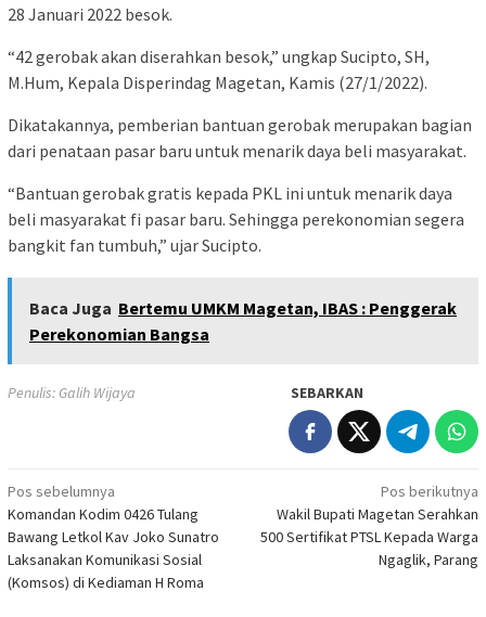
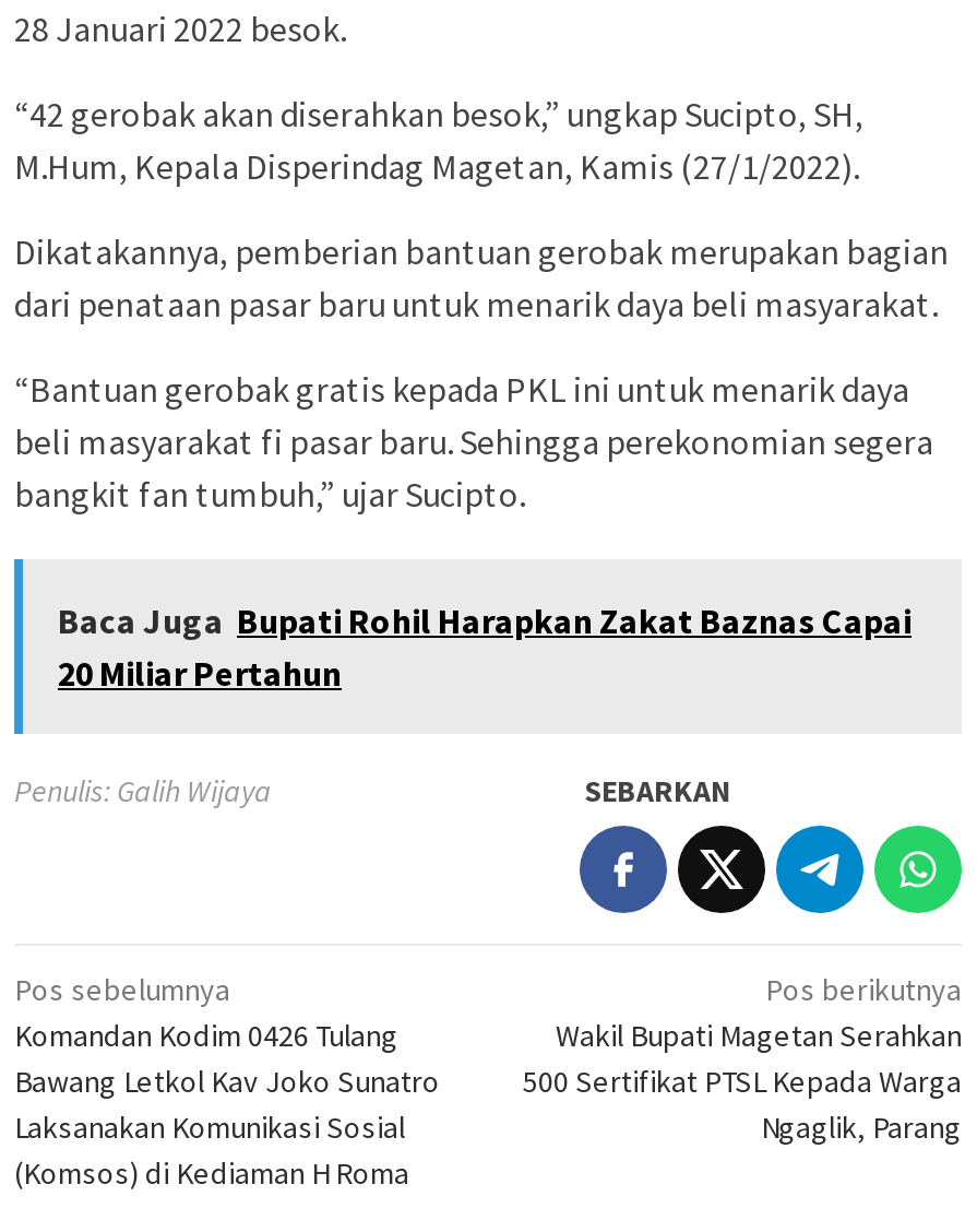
- Baca Juga Bertemu UMKM Magetan, IBAS : Penggerak
- Perekonomian Bangsa
+ Baca Juga Bupati Rohil Harapkan Zakat Baznas Capai
+ 20 Miliar Pertahun
